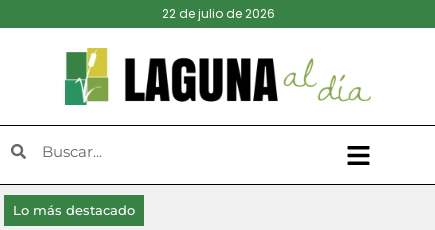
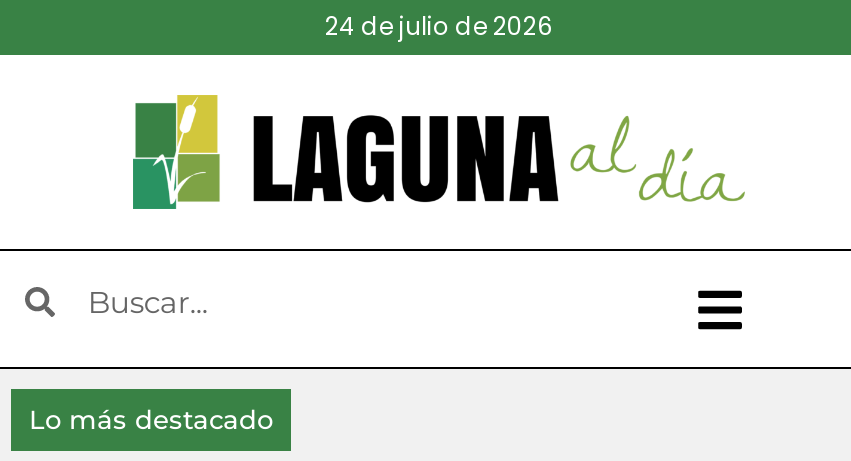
- 22 de julio de 2026
+ 24 de julio de 2026
